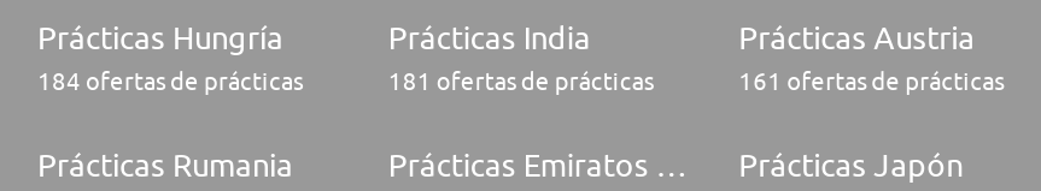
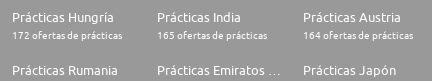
- 184 ofertas de prácticas
+ 172 ofertas de prácticas

- 181 ofertas de prácticas
+ 165 ofertas de prácticas

- 161 ofertas de prácticas
+ 164 ofertas de prácticas
